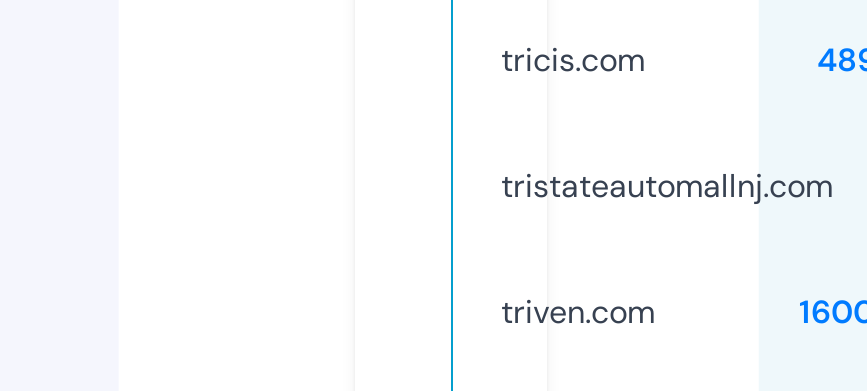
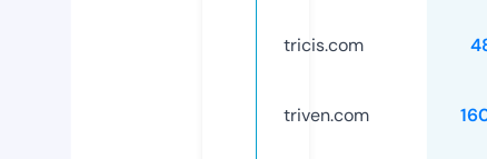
- tristateautomallnj.com
